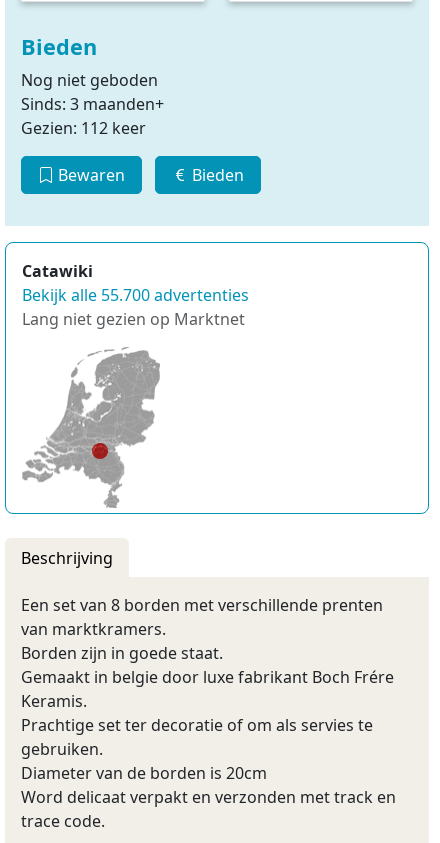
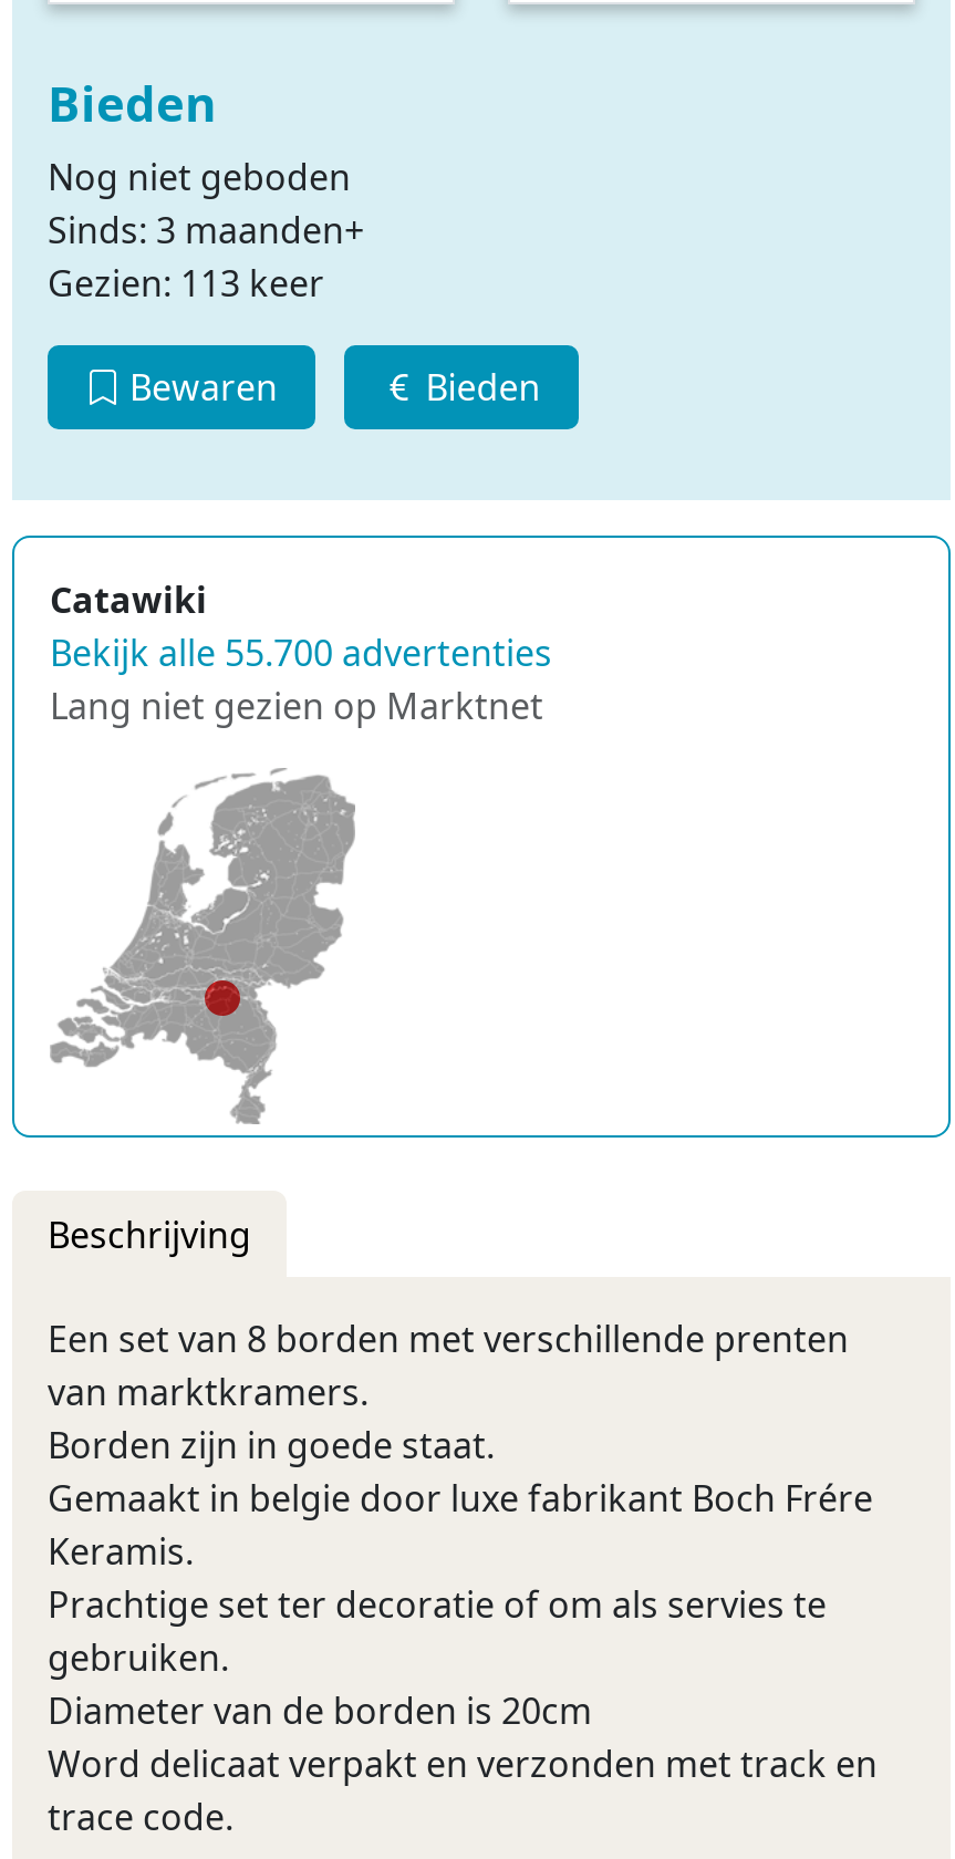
- Gezien: 112 keer
+ Gezien: 113 keer
